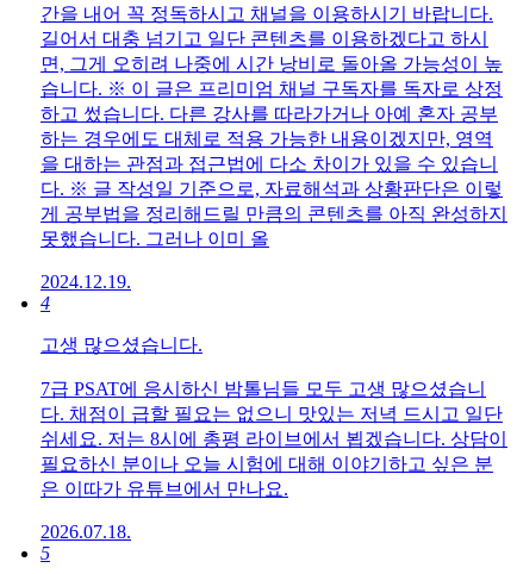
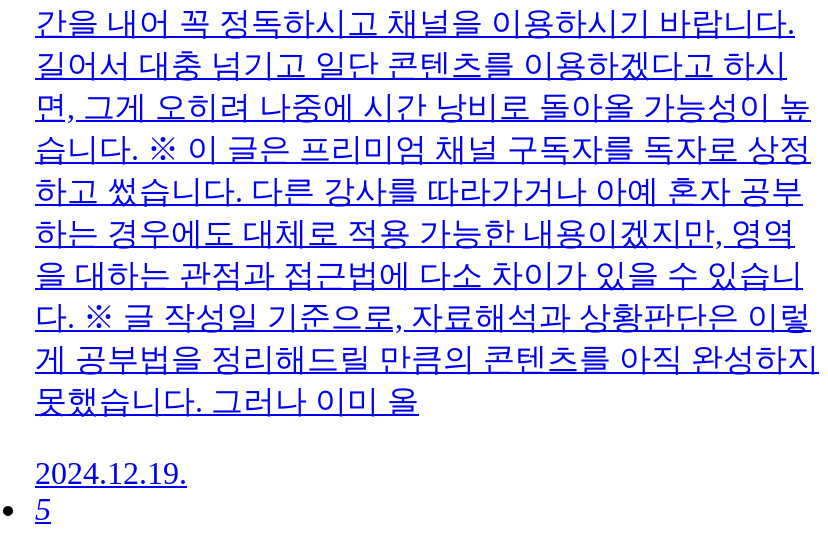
- 4
- 고생 많으셨습니다.
- 7급 PSAT에 응시하신 밤톨님들 모두 고생 많으셨습니
- 다. 채점이 급할 필요는 없으니 맛있는 저녁 드시고 일단
- 쉬세요. 저는 8시에 총평 라이브에서 뵙겠습니다. 상담이
- 필요하신 분이나 오늘 시험에 대해 이야기하고 싶은 분
- 은 이따가 유튜브에서 만나요.
- 2026.07.18.
